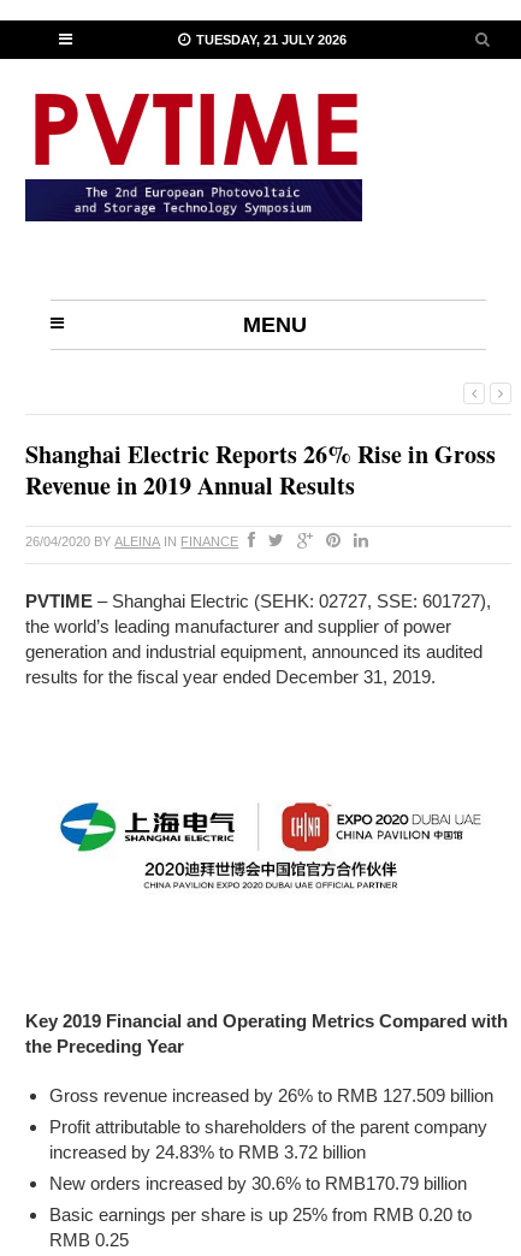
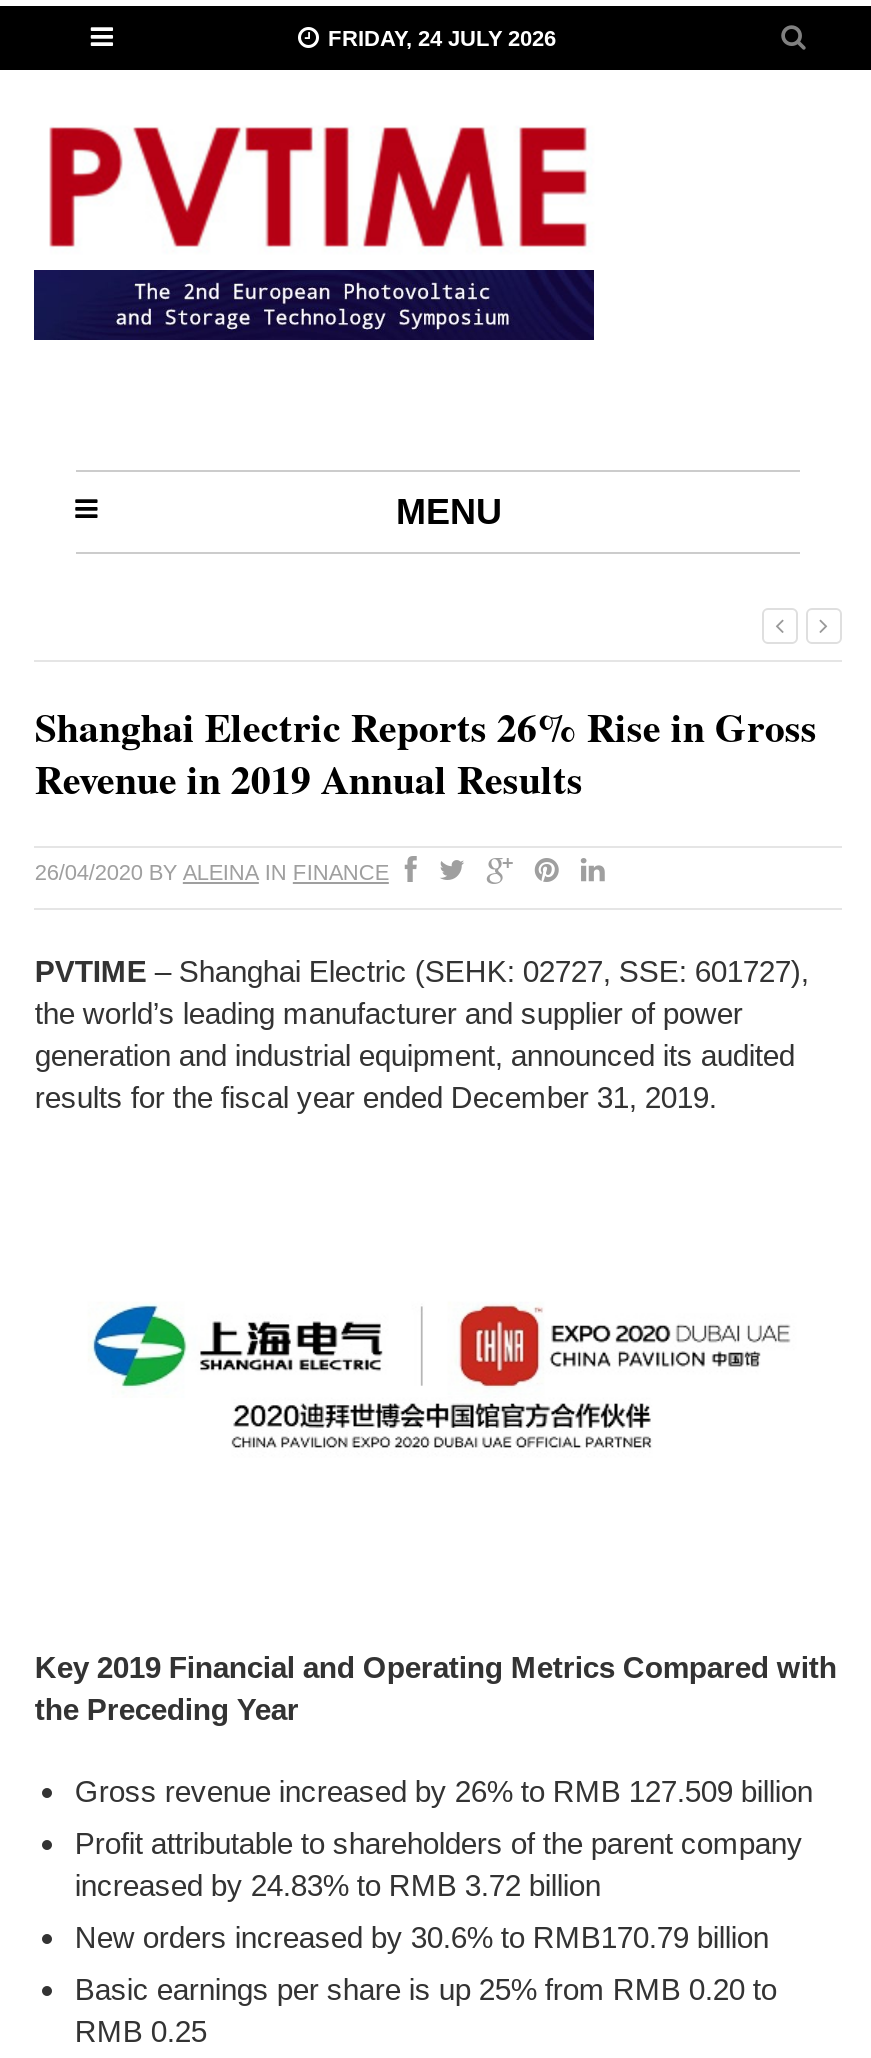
- TUESDAY, 21 JULY 2026
+ FRIDAY, 24 JULY 2026
